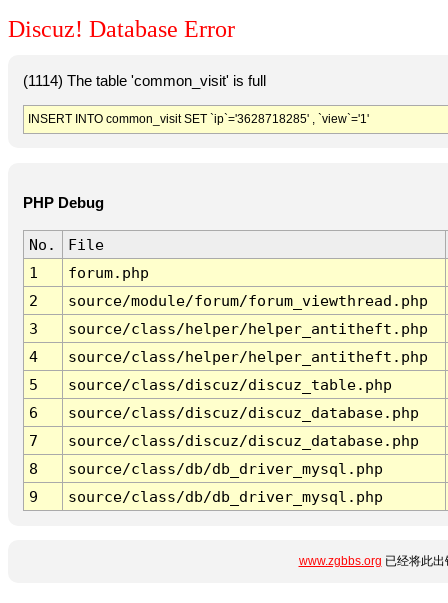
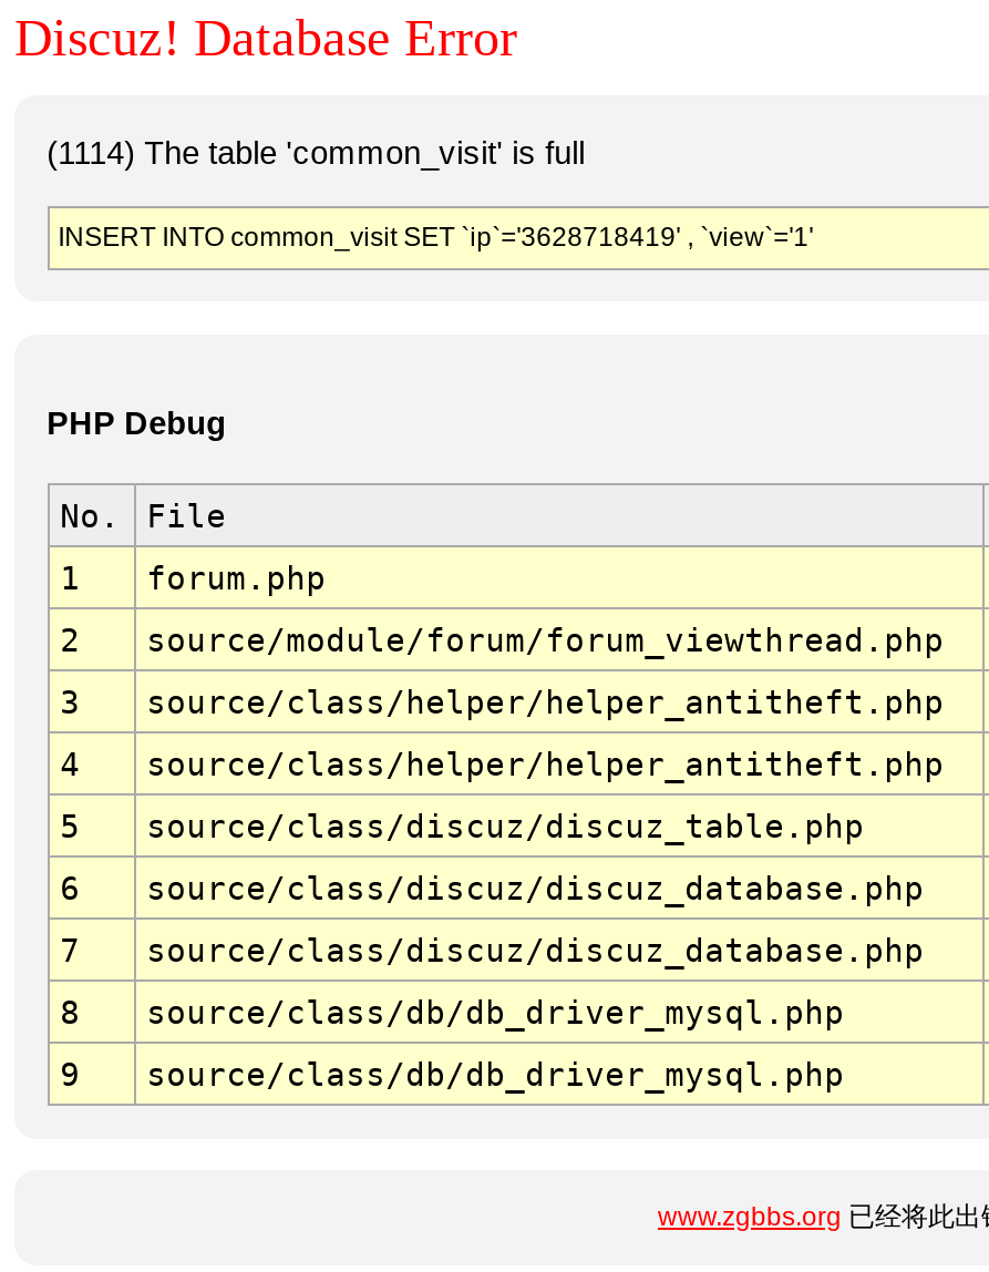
- INSERT INTO common_visit SET `ip`='3628718285' , `view`='1'
+ INSERT INTO common_visit SET `ip`='3628718419' , `view`='1'
